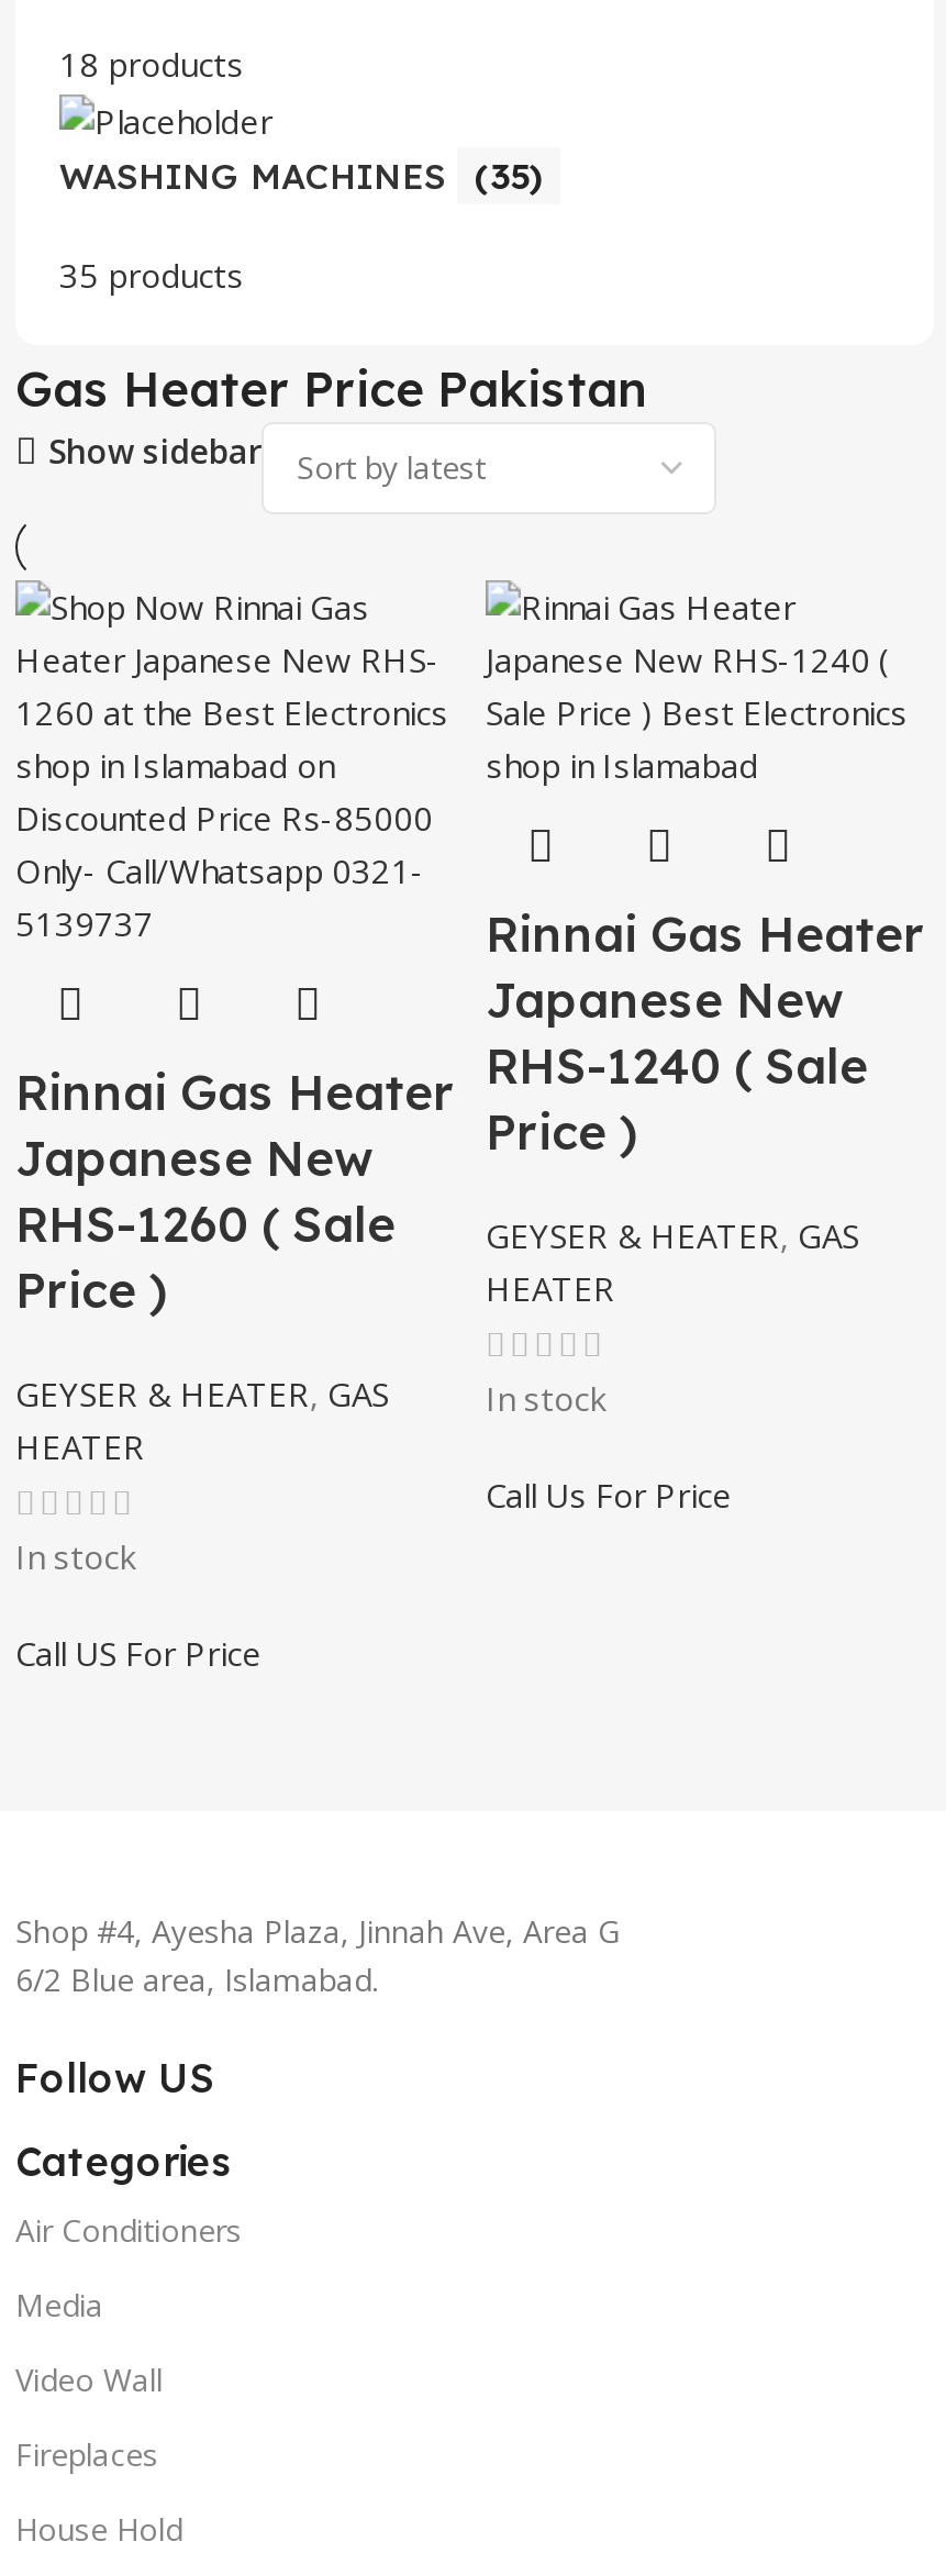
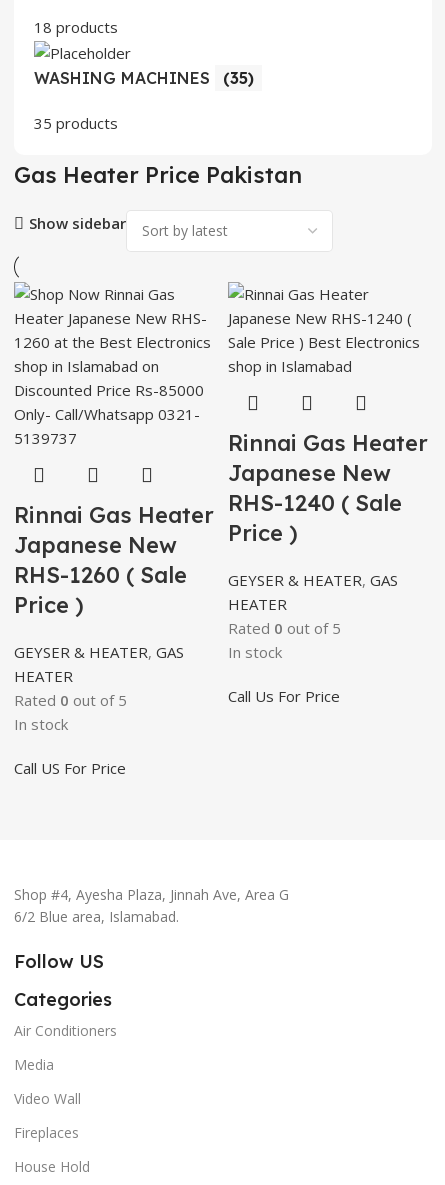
+ Rated 0 out of 5

+ Rated 0 out of 5
